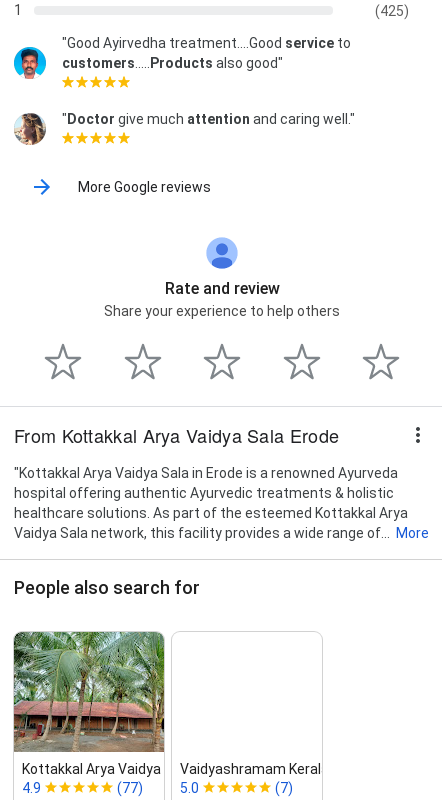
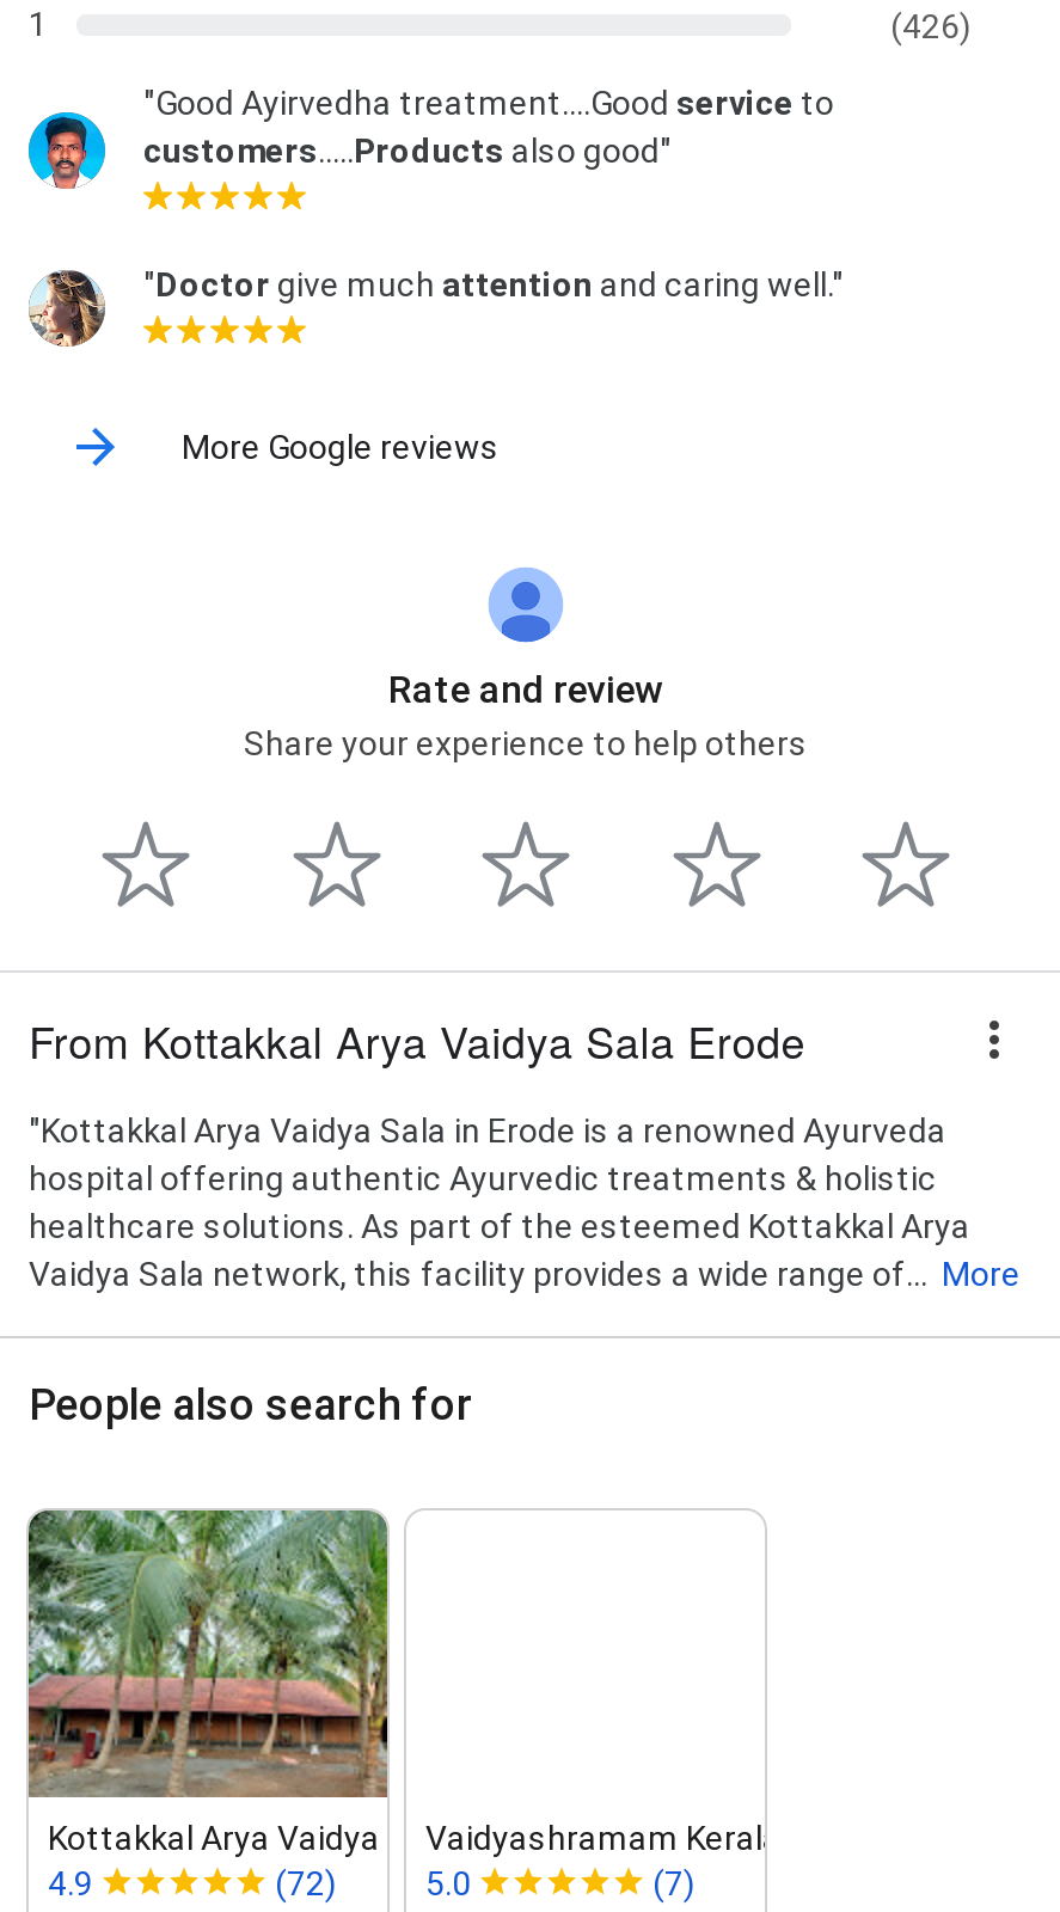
- (425)
+ (426)

- (77)
+ (72)
